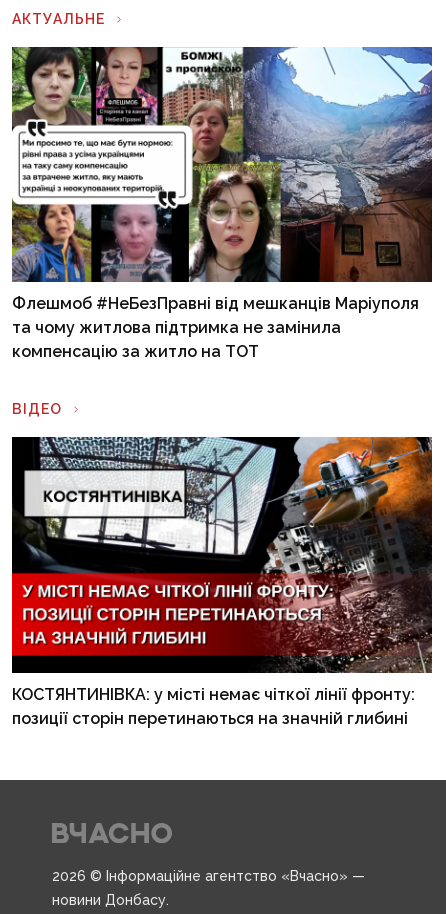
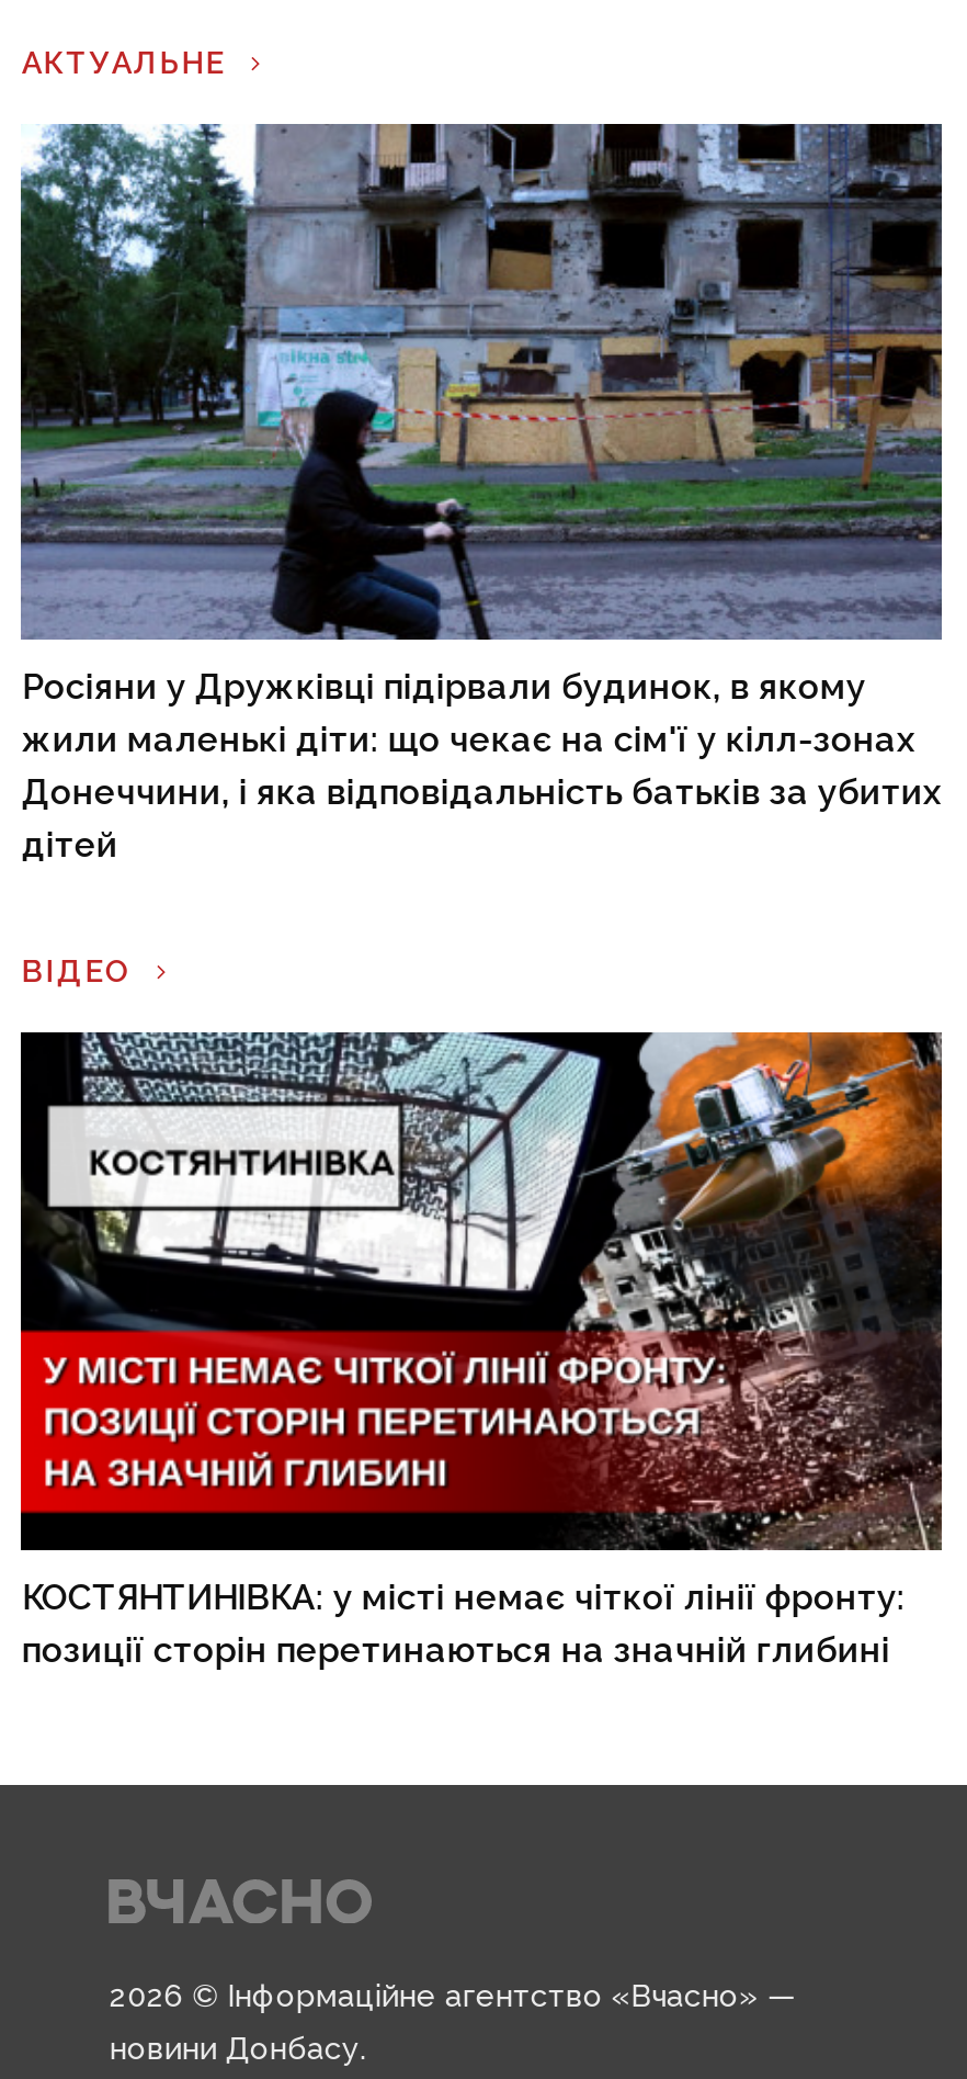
- [image]
- Флешмоб #НеБезПравні від мешканців Маріуполя
- та чому житлова підтримка не замінила
- компенсацію за житло на ТОТ
+ [image]
+ Росіяни у Дружківці підірвали будинок, в якому
+ жили маленькі діти: що чекає на сім'ї у кілл-зонах
+ Донеччини, і яка відповідальність батьків за убитих
+ дітей
